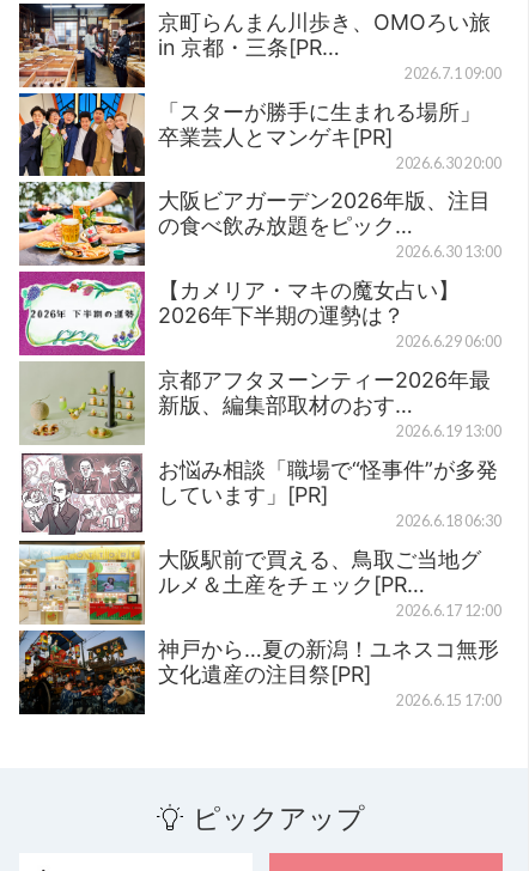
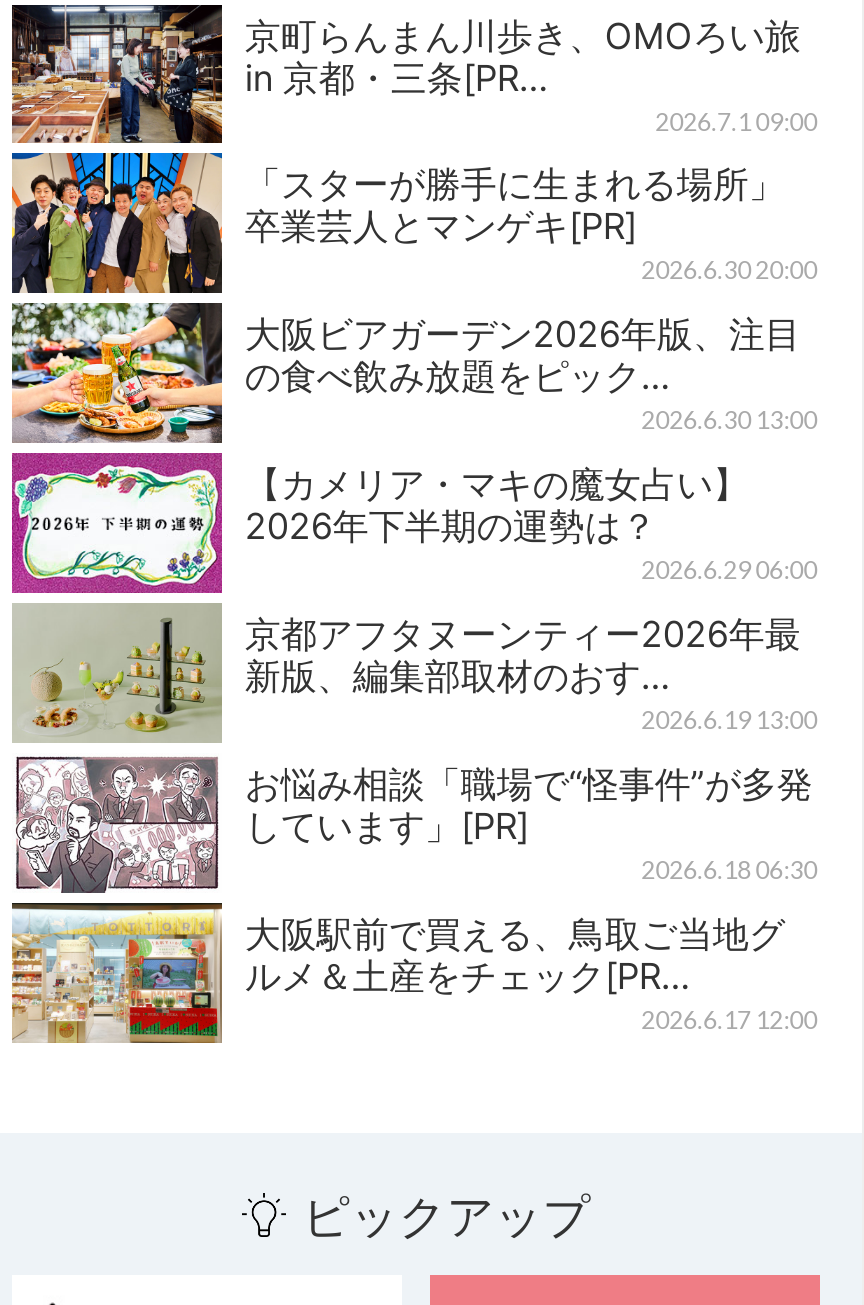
- [image]
- 神戸から…夏の新潟！ユネスコ無形
- 文化遺産の注目祭[PR]
- 2026.6.15 17:00
